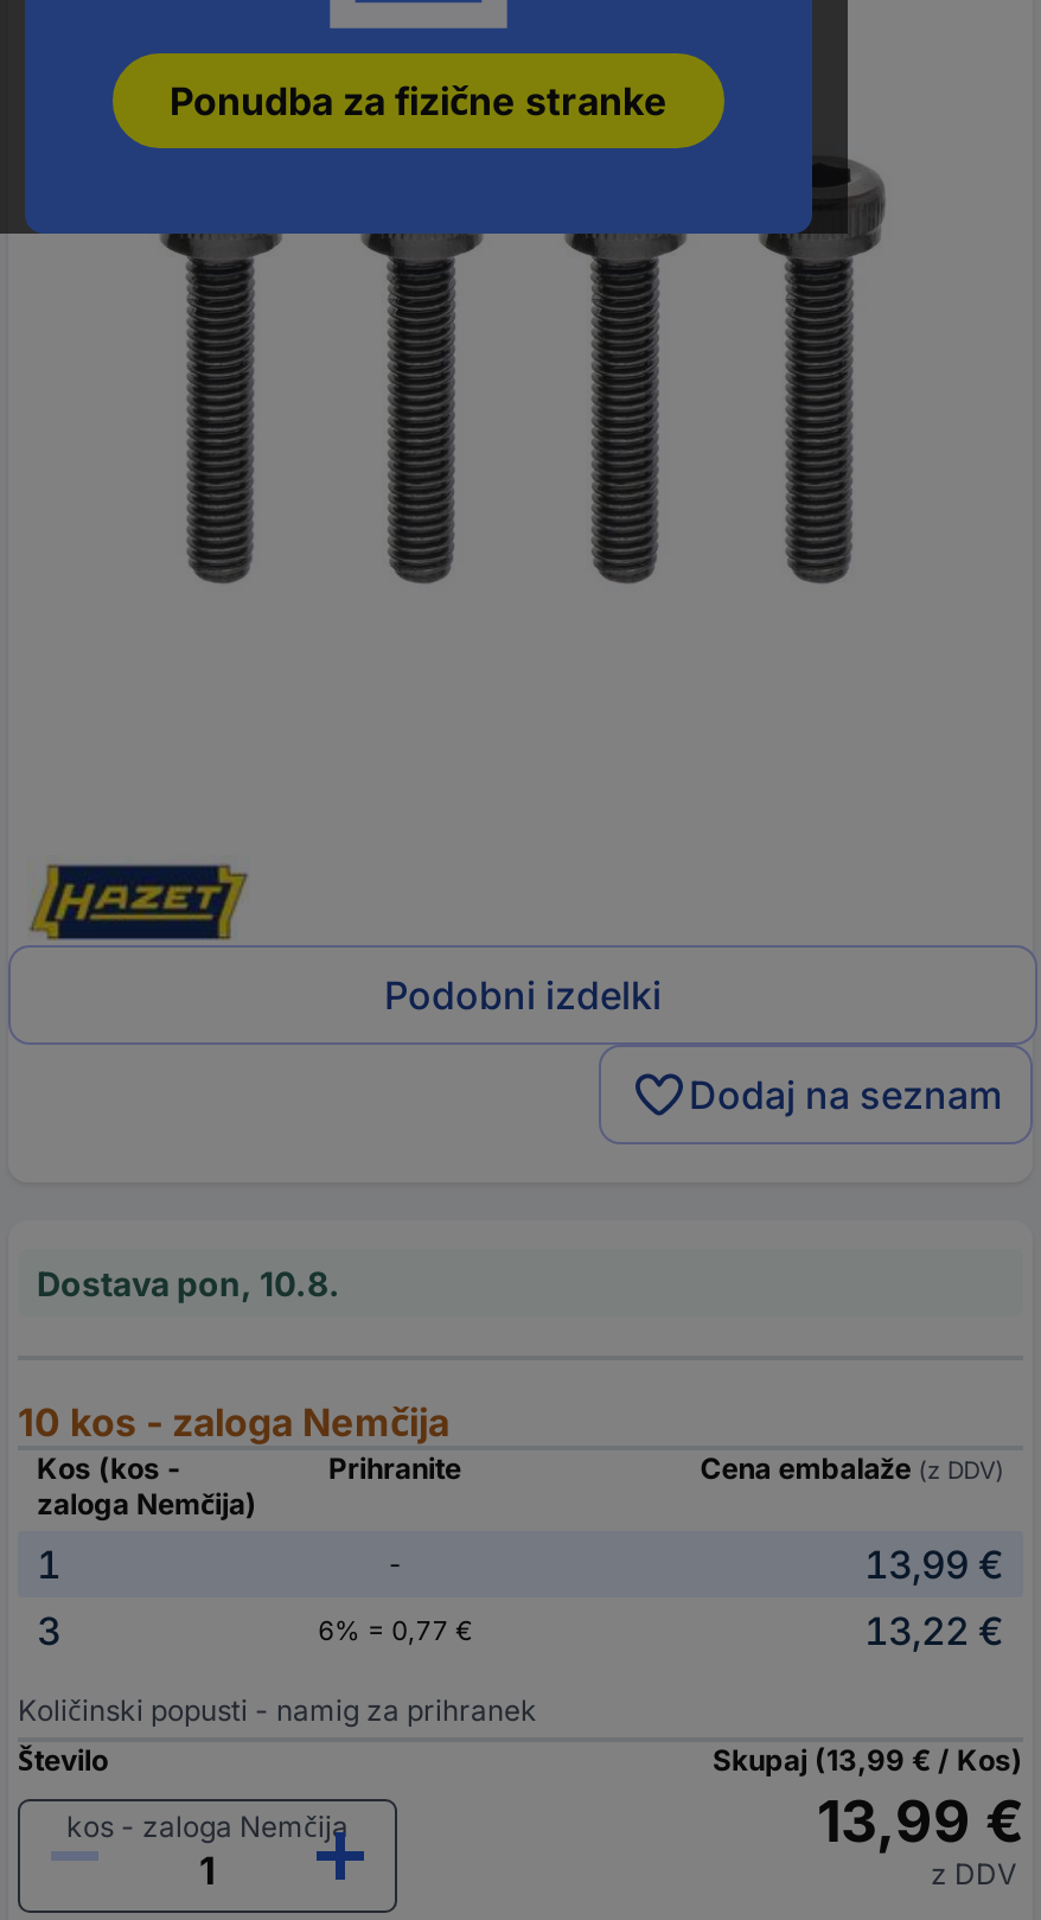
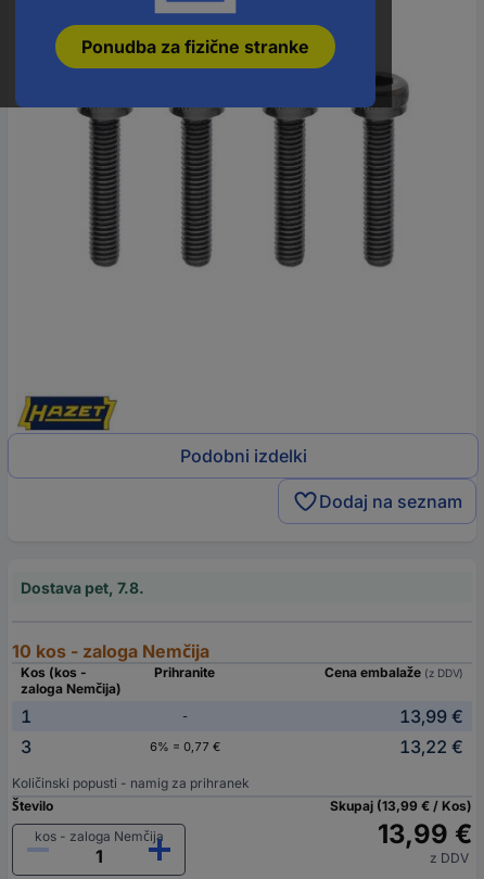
- Dostava pon, 10.8.
+ Dostava pet, 7.8.
